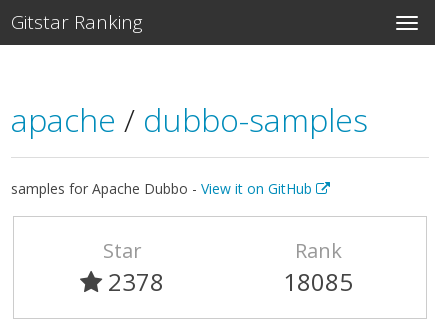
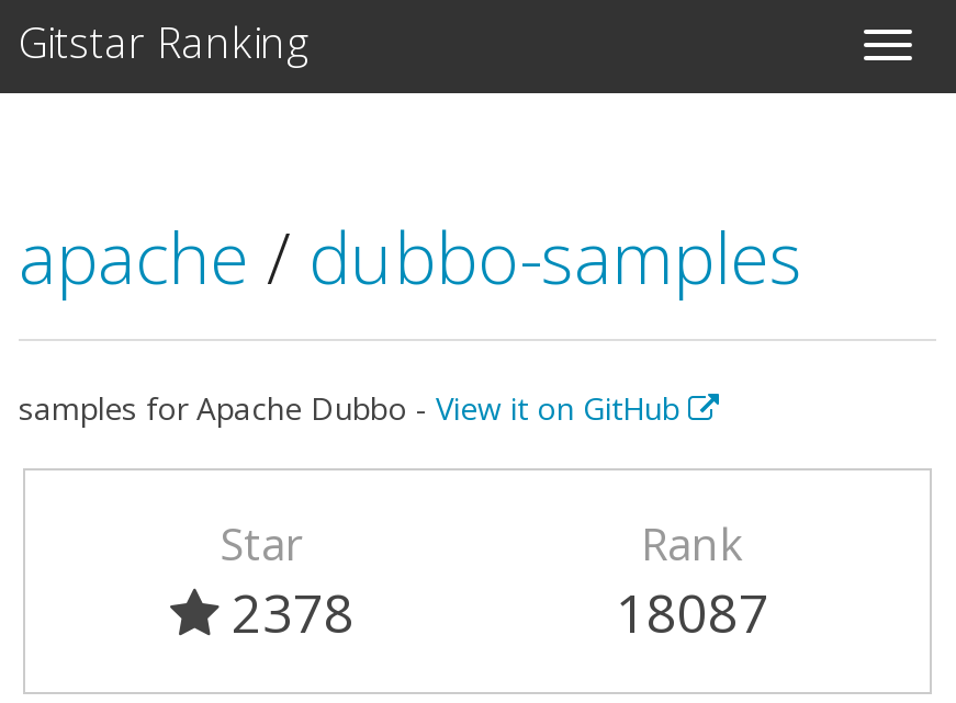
- 18085
+ 18087
